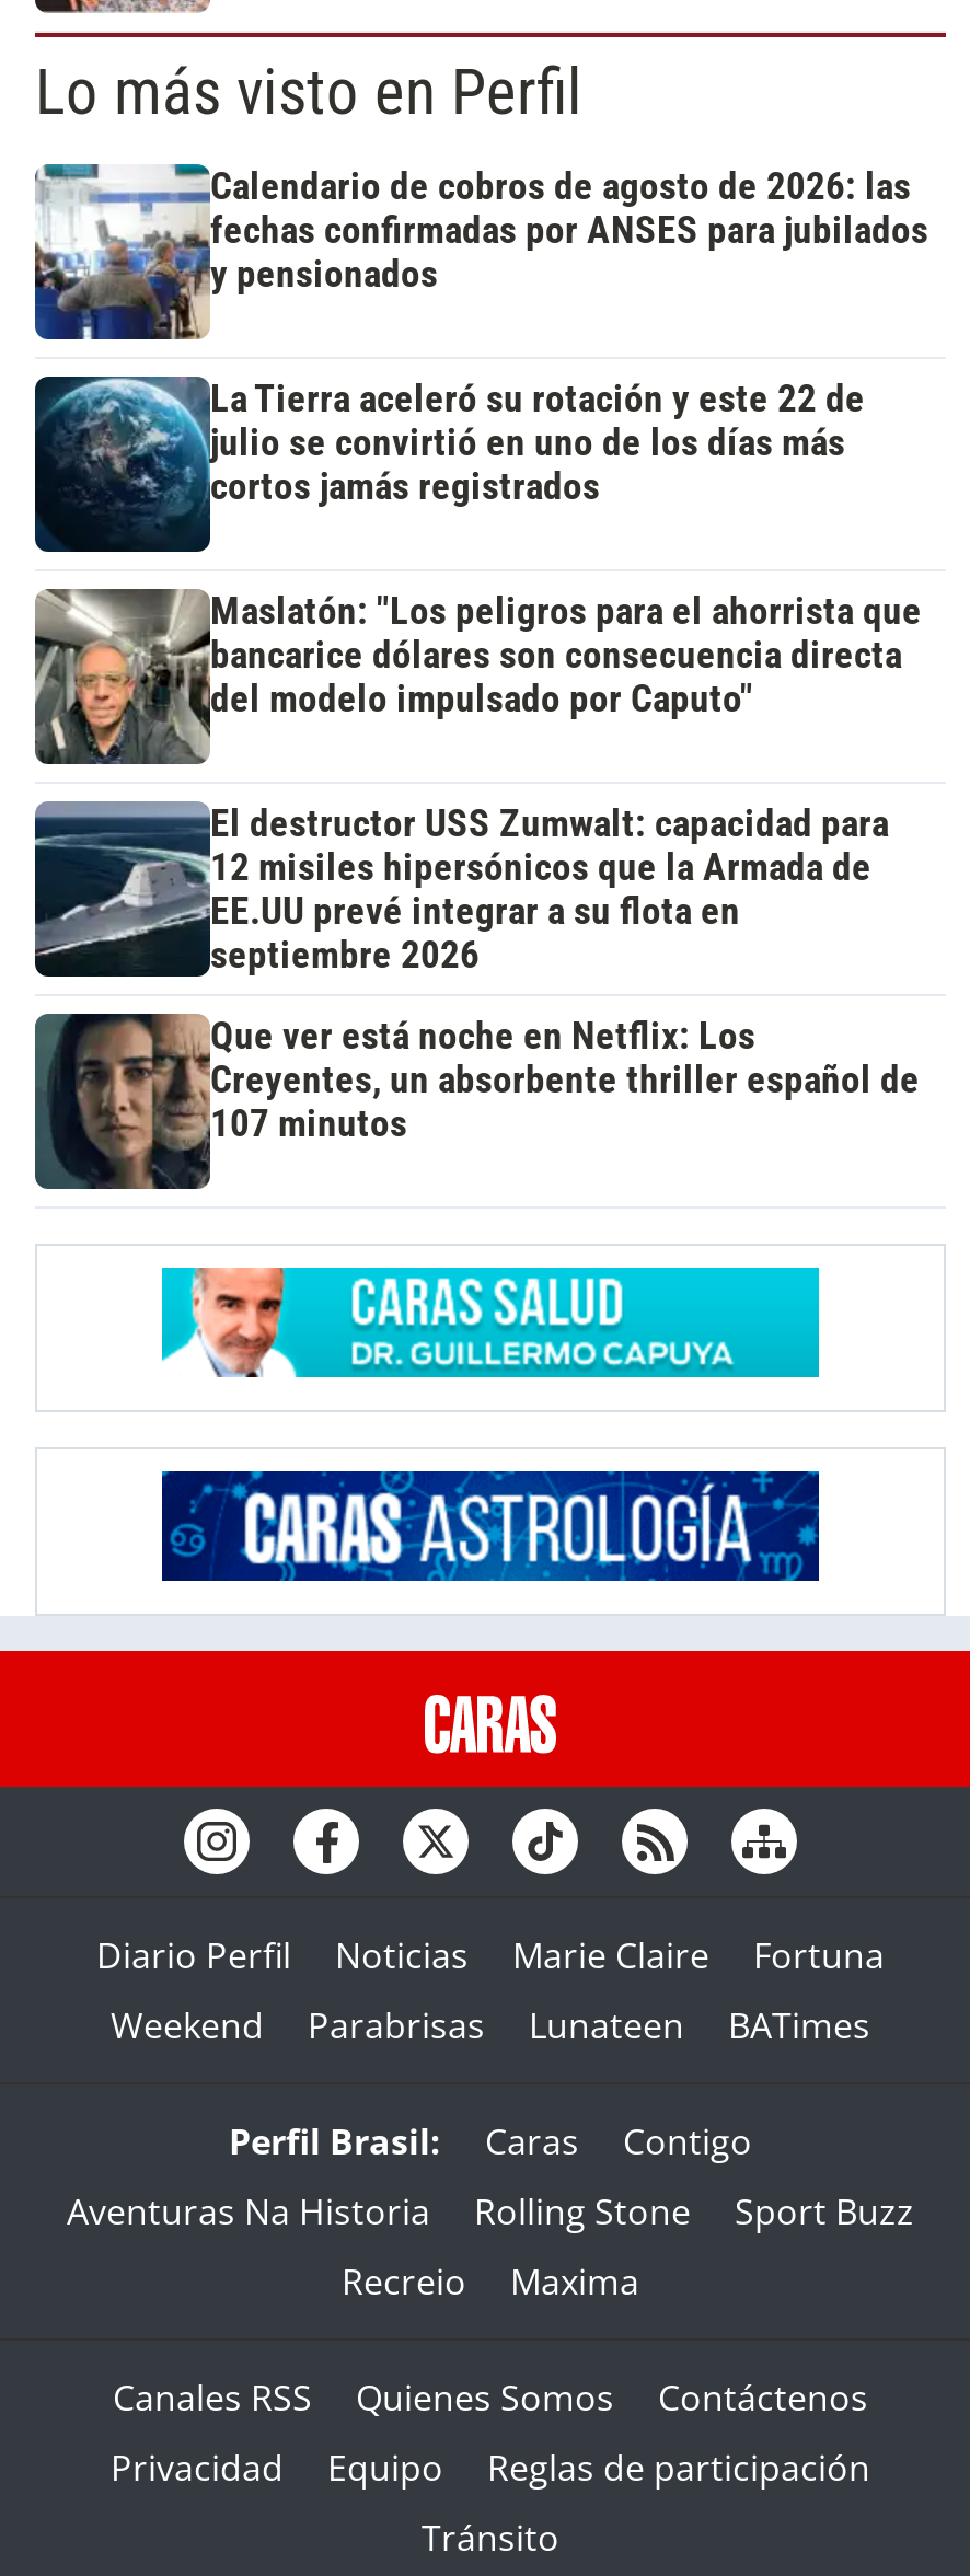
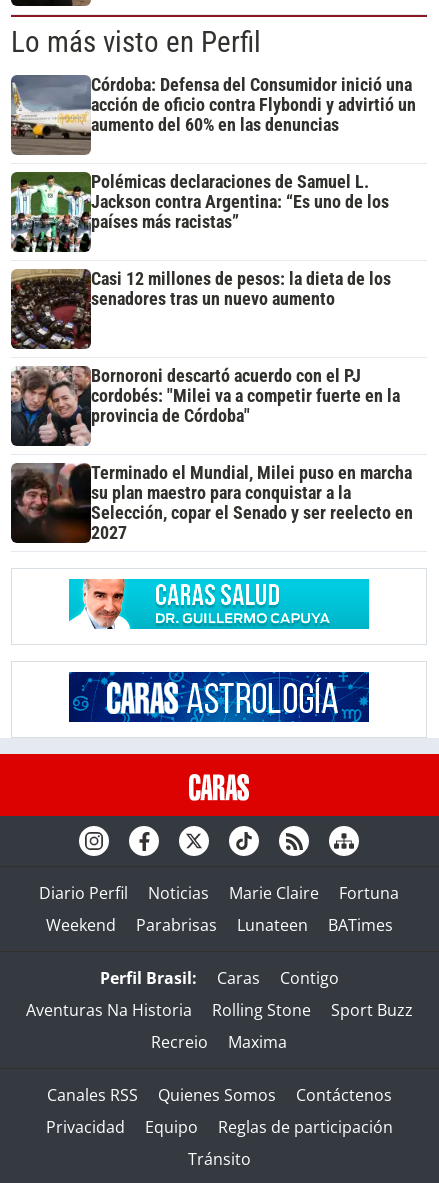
- [image]
- Calendario de cobros de agosto de 2026: las
- fechas confirmadas por ANSES para jubilados
- y pensionados
+ [image]
+ Córdoba: Defensa del Consumidor inició una
+ acción de oficio contra Flybondi y advirtió un
+ aumento del 60% en las denuncias

- [image]
- La Tierra aceleró su rotación y este 22 de
- julio se convirtió en uno de los días más
- cortos jamás registrados
+ [image]
+ Polémicas declaraciones de Samuel L.
+ Jackson contra Argentina: “Es uno de los
+ países más racistas”

- [image]
- Maslatón: "Los peligros para el ahorrista que
- bancarice dólares son consecuencia directa
- del modelo impulsado por Caputo"
+ [image]
+ Casi 12 millones de pesos: la dieta de los
+ senadores tras un nuevo aumento

- [image]
- El destructor USS Zumwalt: capacidad para
- 12 misiles hipersónicos que la Armada de
- EE.UU prevé integrar a su flota en
- septiembre 2026
+ [image]
+ Bornoroni descartó acuerdo con el PJ
+ cordobés: "Milei va a competir fuerte en la
+ provincia de Córdoba"

- [image]
- Que ver está noche en Netflix: Los
- Creyentes, un absorbente thriller español de
- 107 minutos
+ [image]
+ Terminado el Mundial, Milei puso en marcha
+ su plan maestro para conquistar a la
+ Selección, copar el Senado y ser reelecto en
+ 2027
